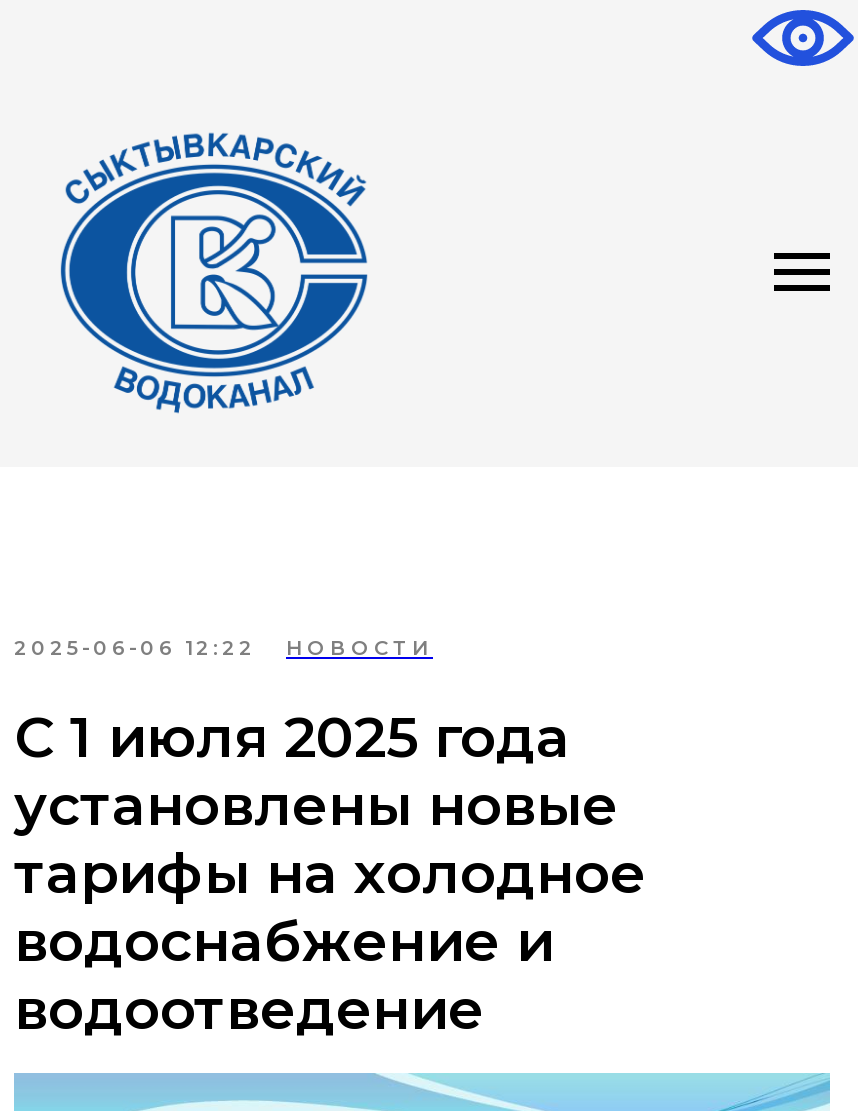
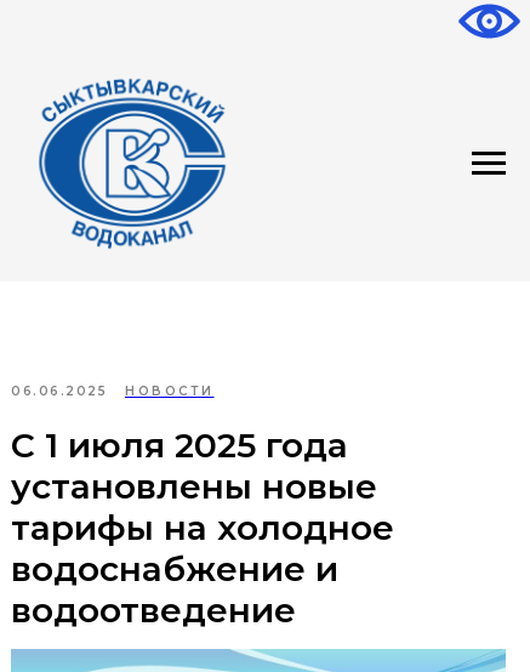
- 2025-06-06 12:22 НОВОСТИ
+ 06.06.2025 НОВОСТИ
